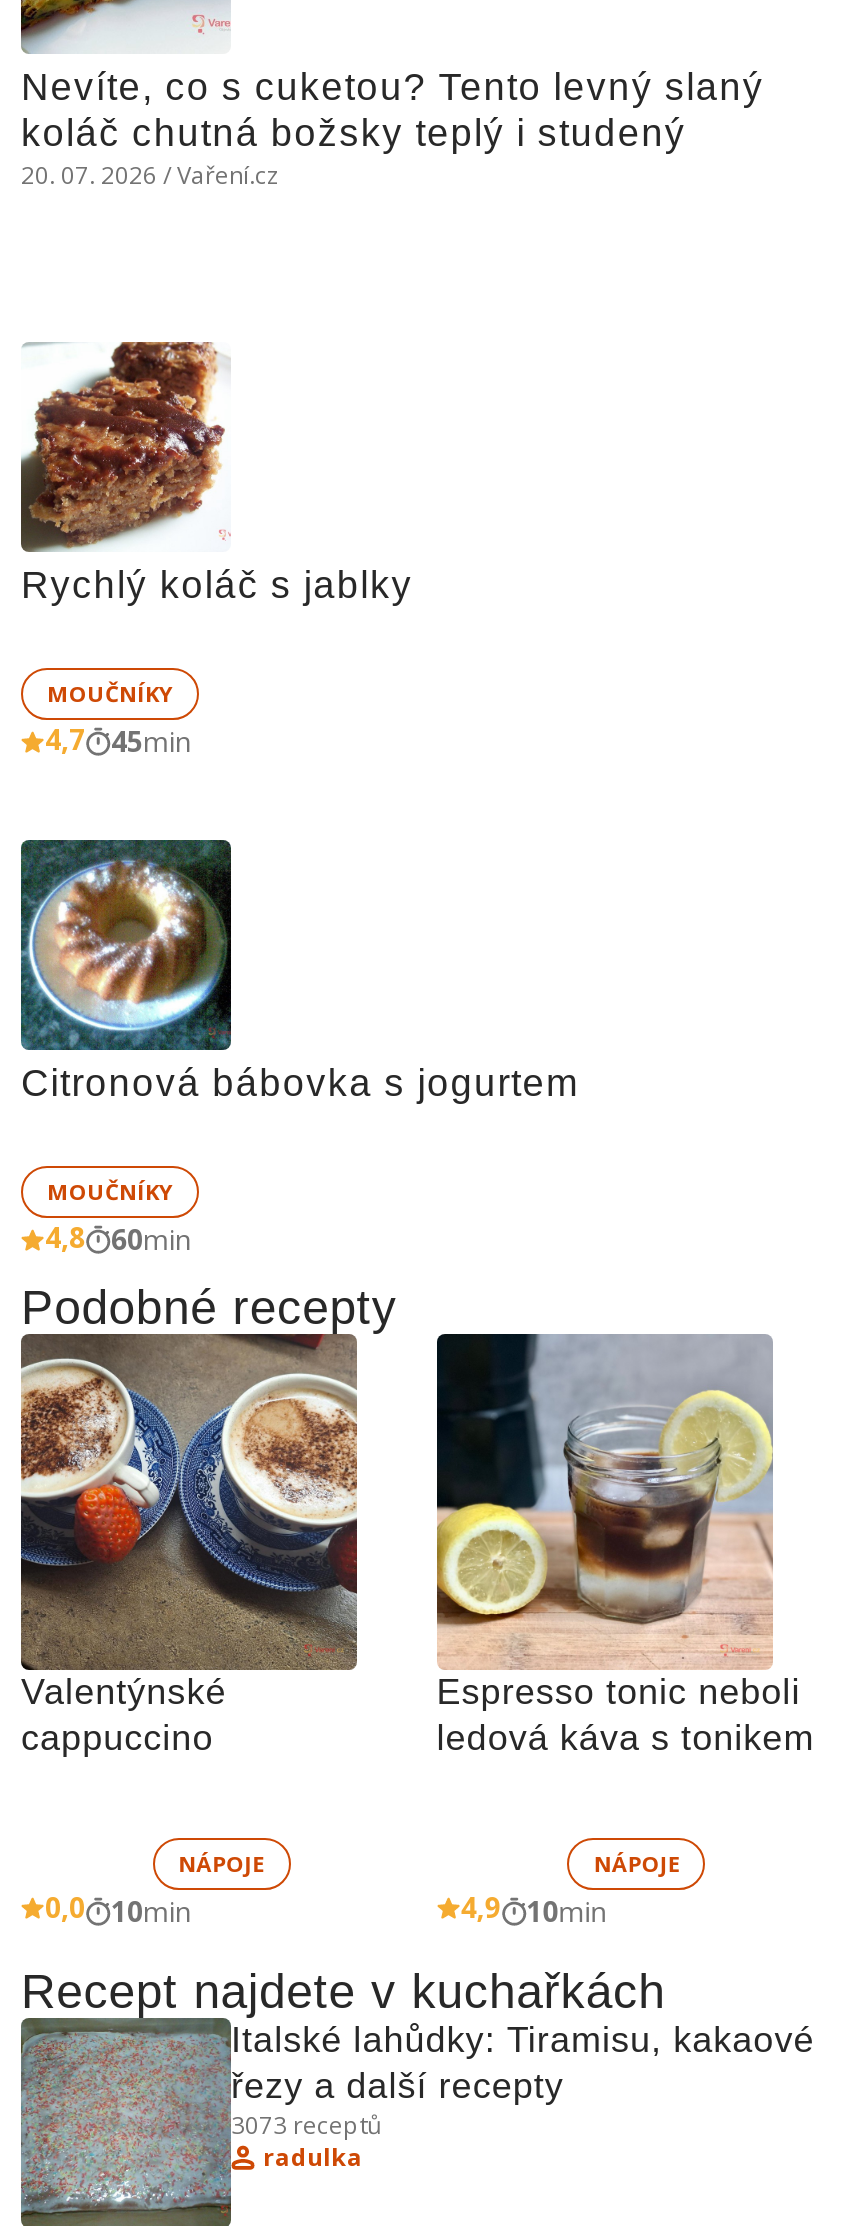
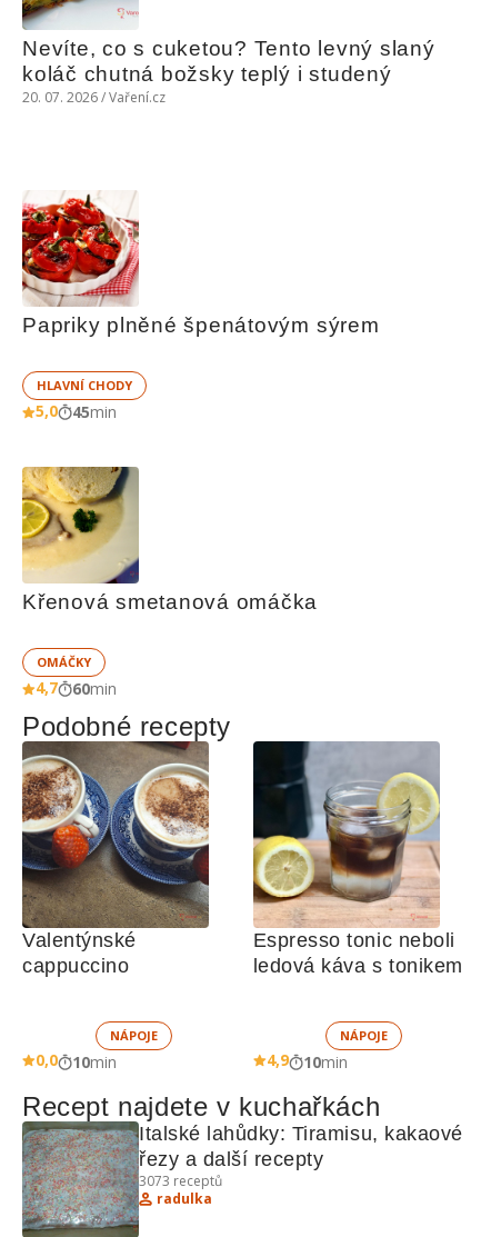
- [image]
- Rychlý koláč s jablky
+ [image]
+ Papriky plněné špenátovým sýrem

- MOUČNÍKY
- 4,7
+ HLAVNÍ CHODY
+ 5,0

- [image]
- Citronová bábovka s jogurtem
+ [image]
+ Křenová smetanová omáčka

- MOUČNÍKY
- 4,8
+ OMÁČKY
+ 4,7
